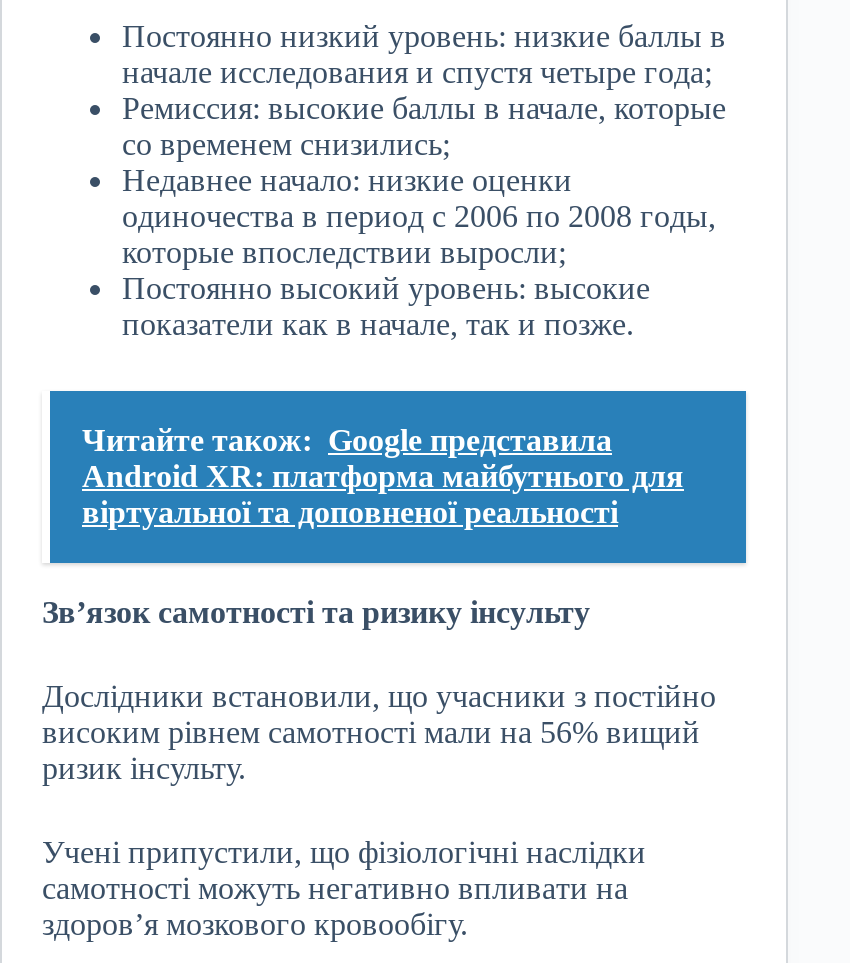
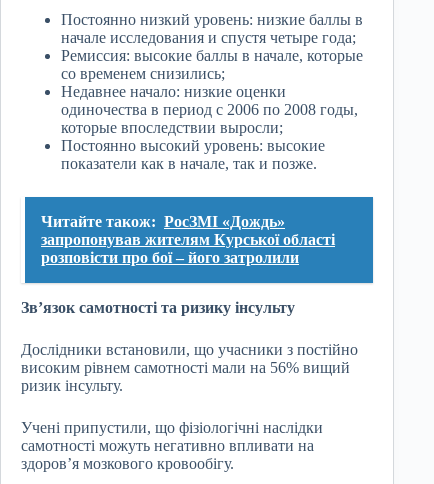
- Читайте також: Google представила
- Android XR: платформа майбутнього для
- віртуальної та доповненої реальності
+ Читайте також: РосЗМІ «Дождь»
+ запропонував жителям Курської області
+ розповісти про бої – його затролили
